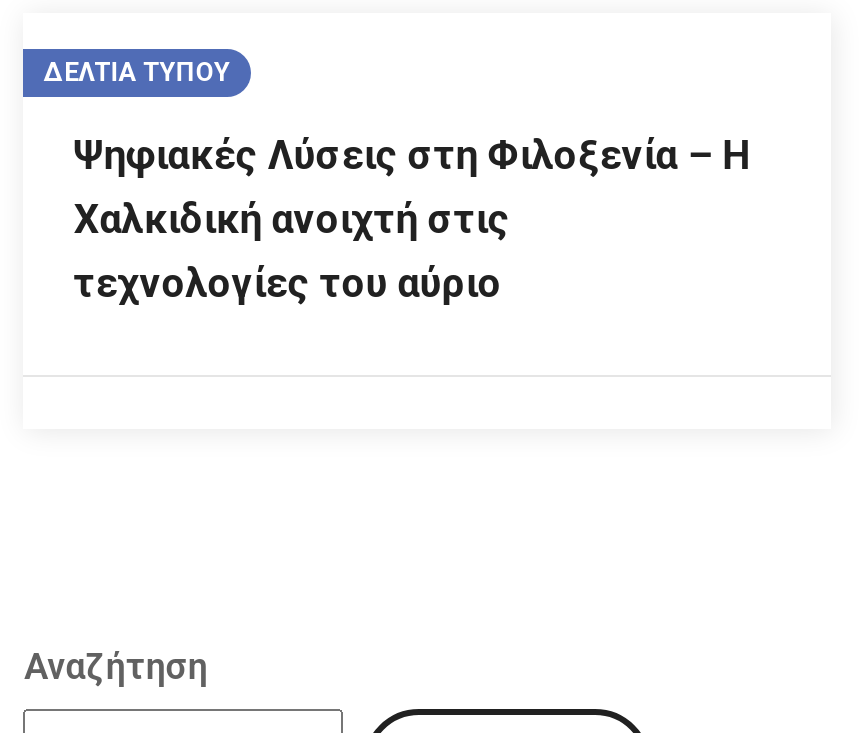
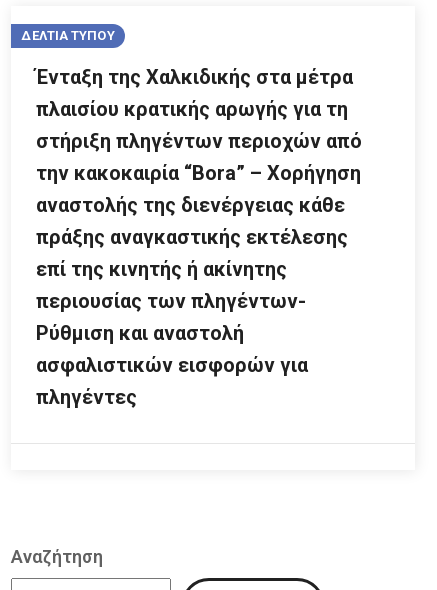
- Ψηφιακές Λύσεις στη Φιλοξενία – Η
- Χαλκιδική ανοιχτή στις
- τεχνολογίες του αύριο
+ Ένταξη της Χαλκιδικής στα μέτρα
+ πλαισίου κρατικής αρωγής για τη
+ στήριξη πληγέντων περιοχών από
+ την κακοκαιρία “Bora” – Χορήγηση
+ αναστολής της διενέργειας κάθε
+ πράξης αναγκαστικής εκτέλεσης
+ επί της κινητής ή ακίνητης
+ περιουσίας των πληγέντων-
+ Ρύθμιση και αναστολή
+ ασφαλιστικών εισφορών για
+ πληγέντες
